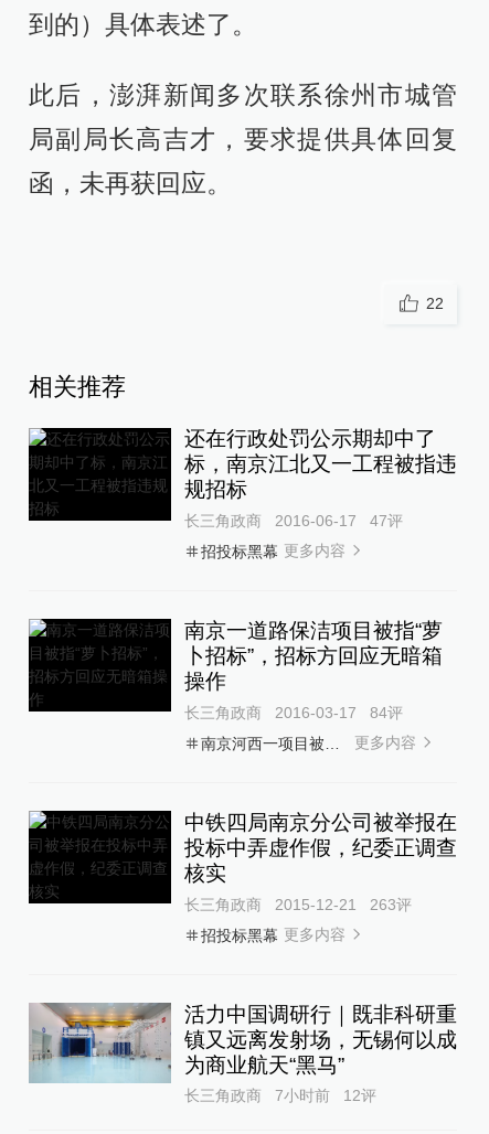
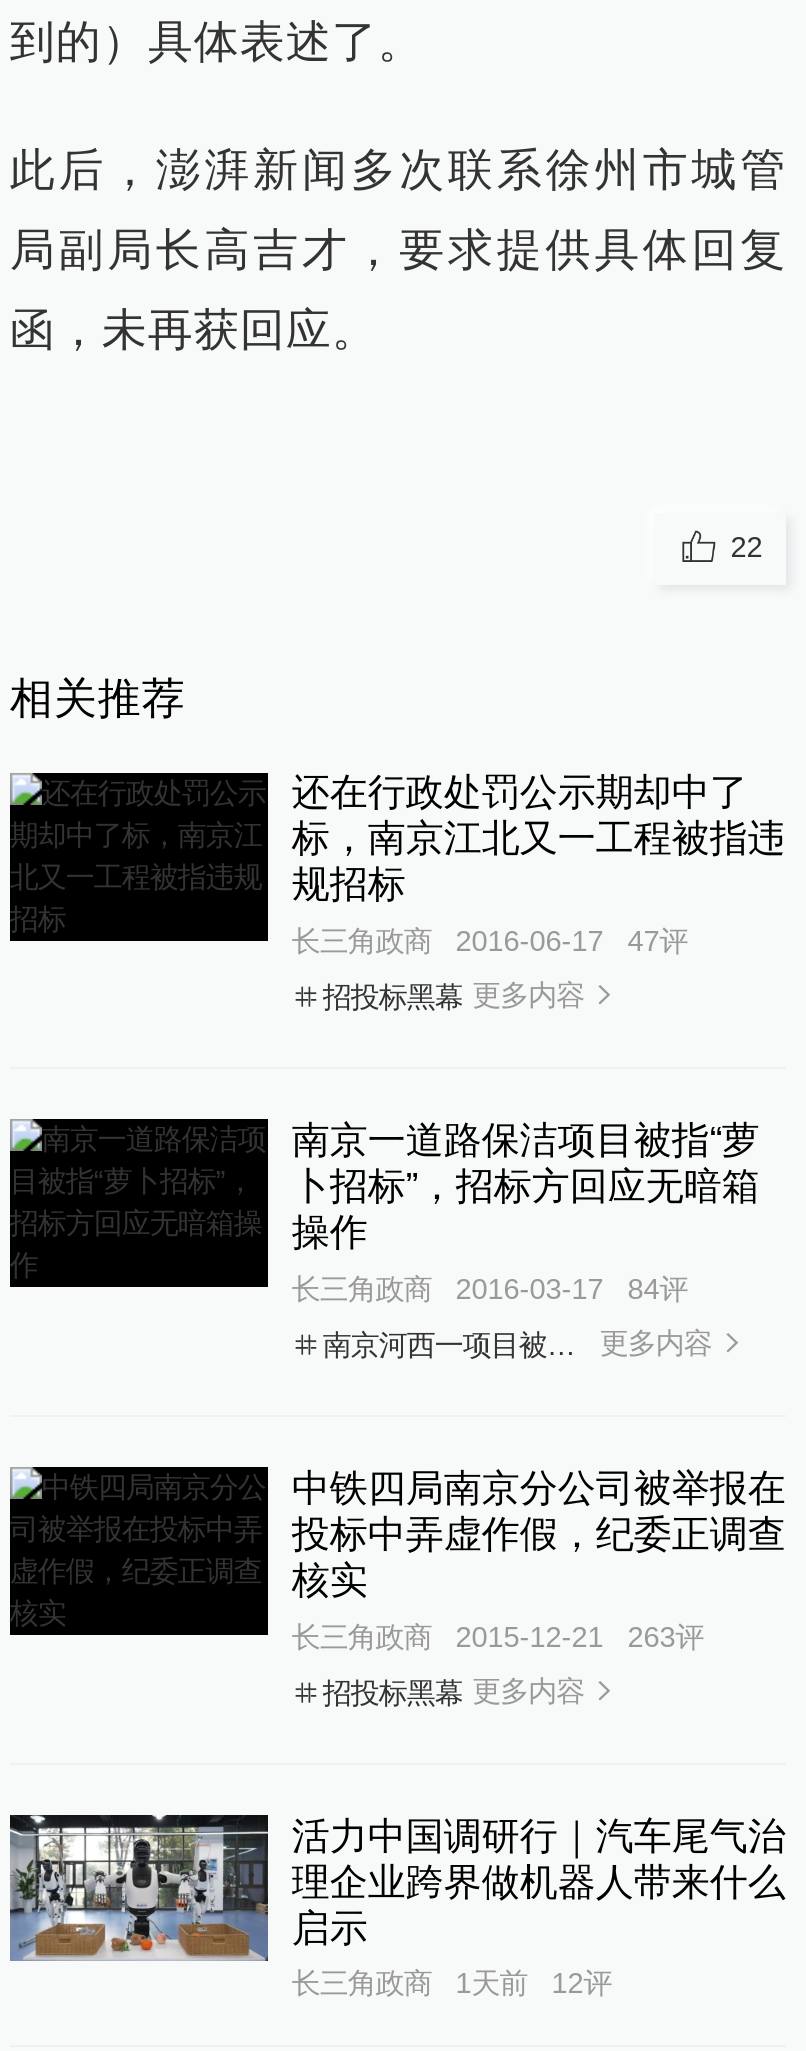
- [image]
- 活力中国调研行｜既非科研重
- 镇又远离发射场，无锡何以成
- 为商业航天“黑马”
+ [image]
+ 活力中国调研行｜汽车尾气治
+ 理企业跨界做机器人带来什么
+ 启示

- 长三角政商 7小时前 12评
+ 长三角政商 1天前 12评
